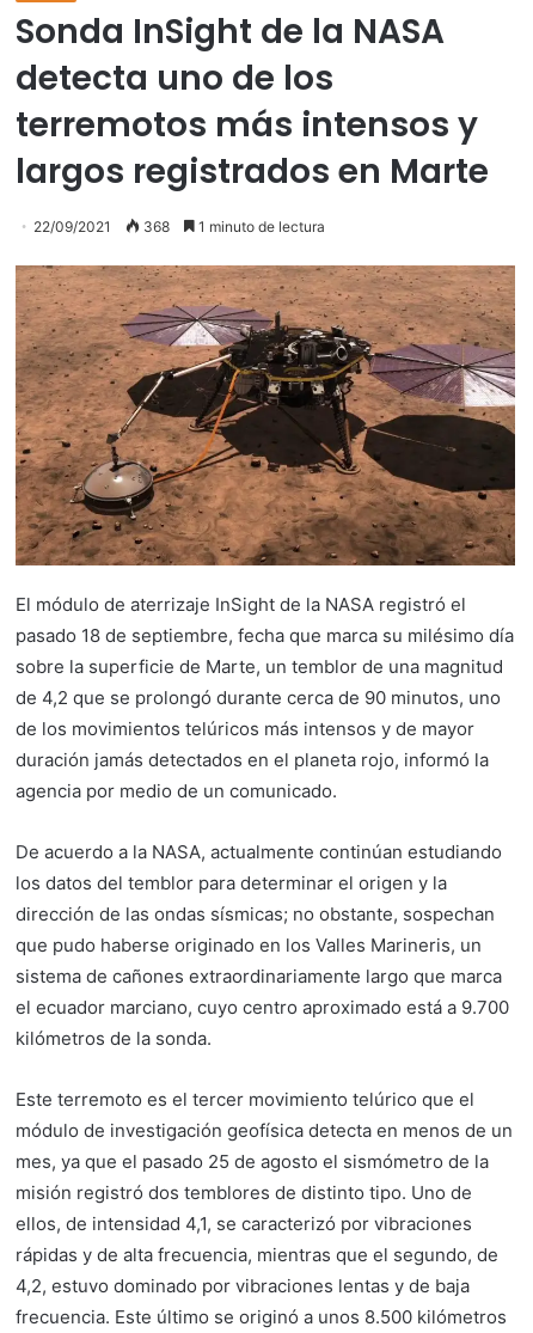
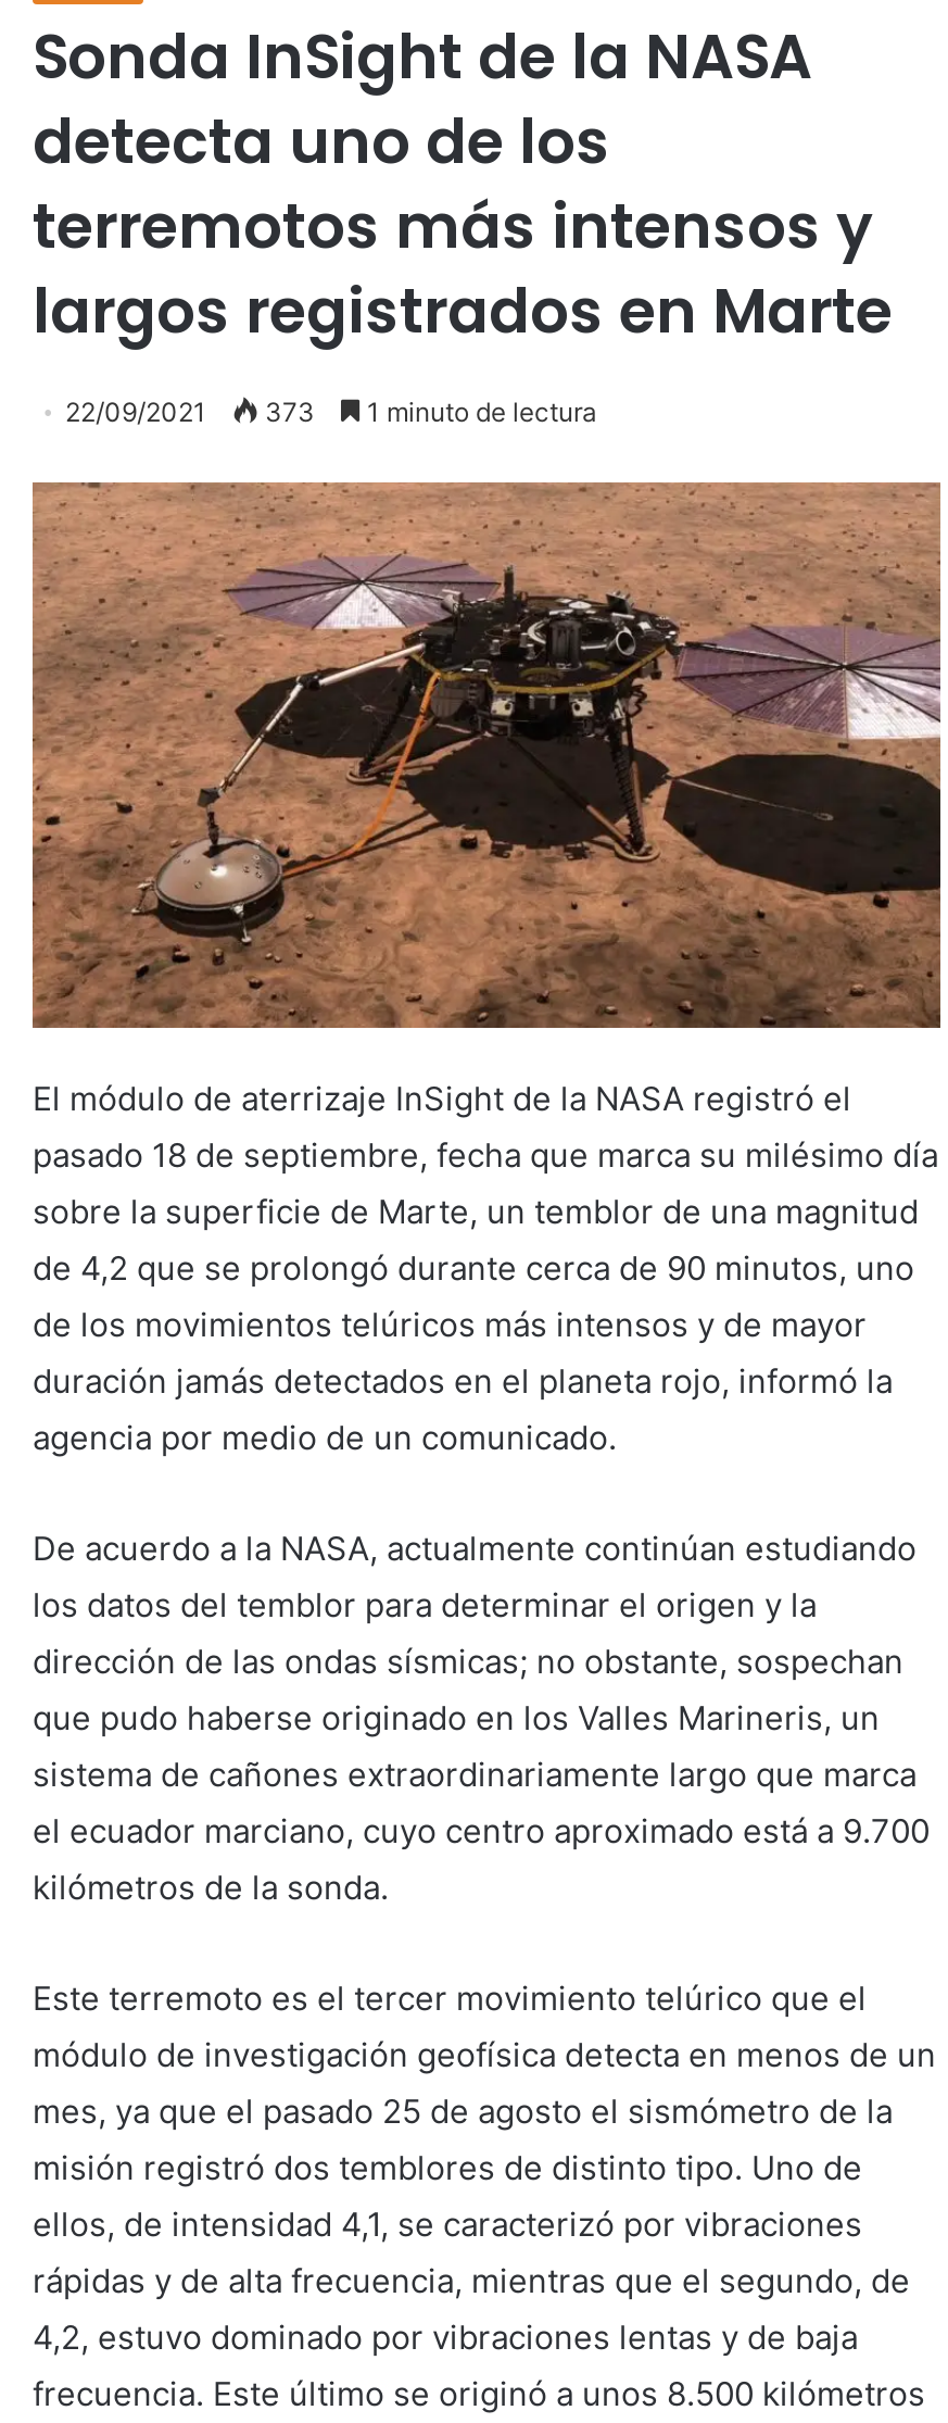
- 22/09/2021 368 1 minuto de lectura
+ 22/09/2021 373 1 minuto de lectura
